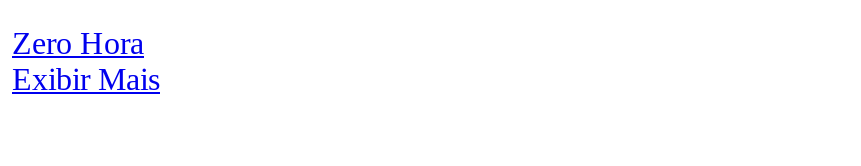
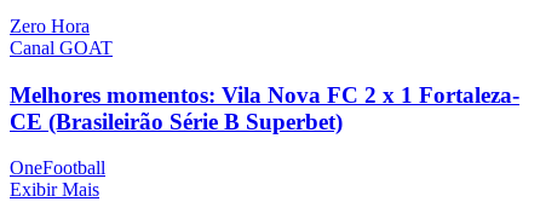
+ Canal GOAT
+ Melhores momentos: Vila Nova FC 2 x 1 Fortaleza-
+ CE (Brasileirão Série B Superbet)
+ OneFootball
